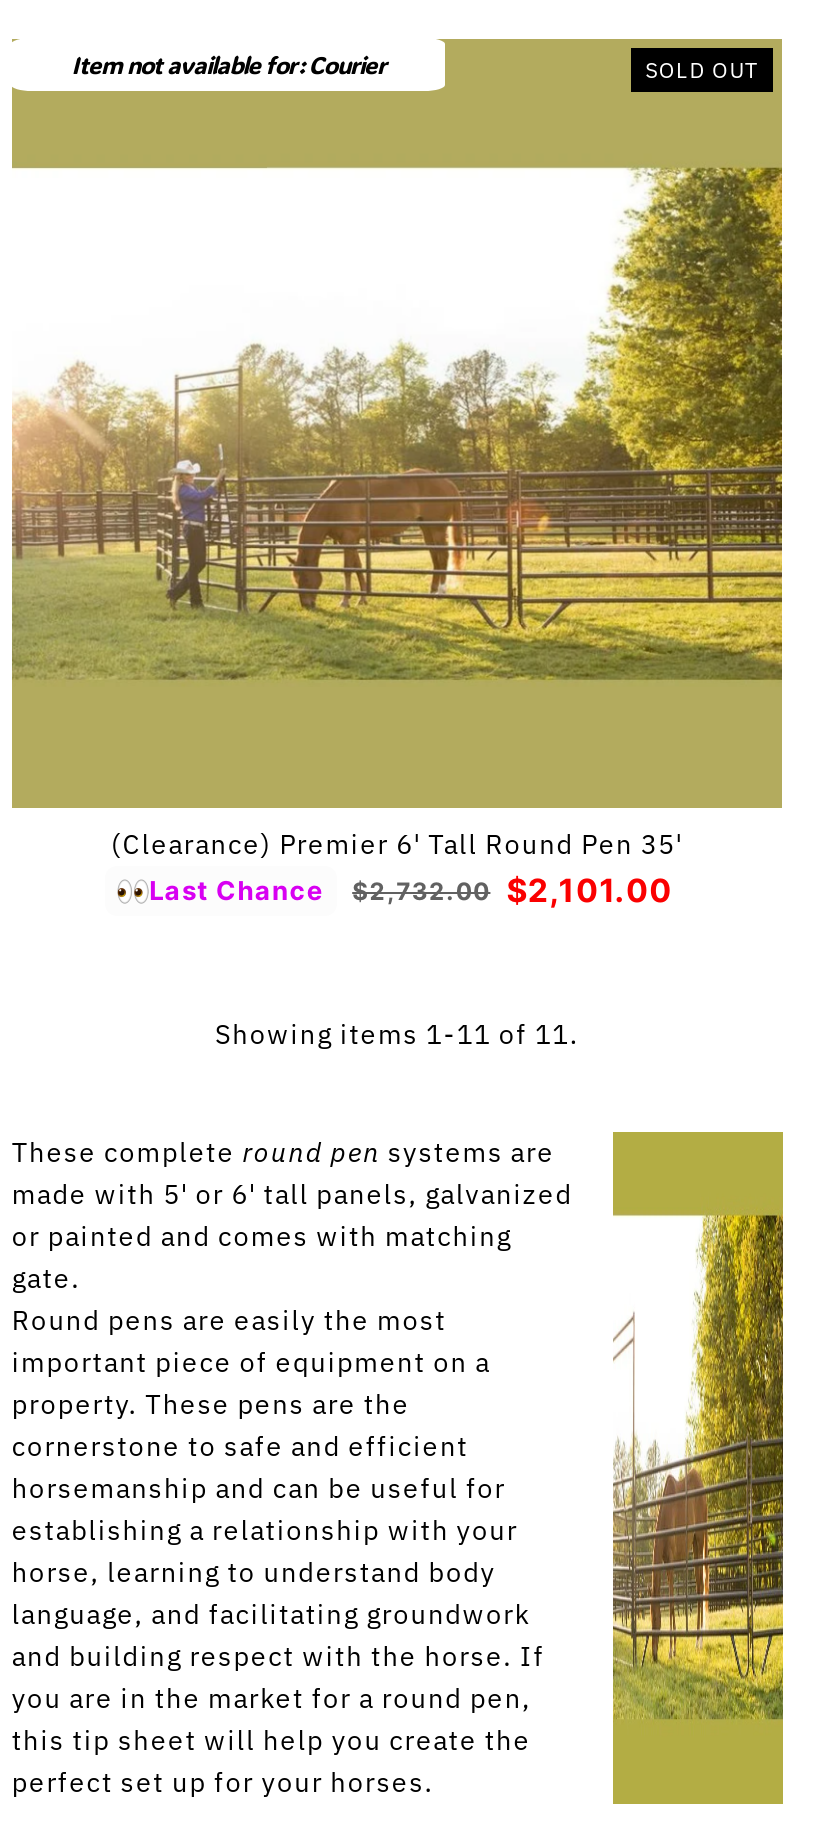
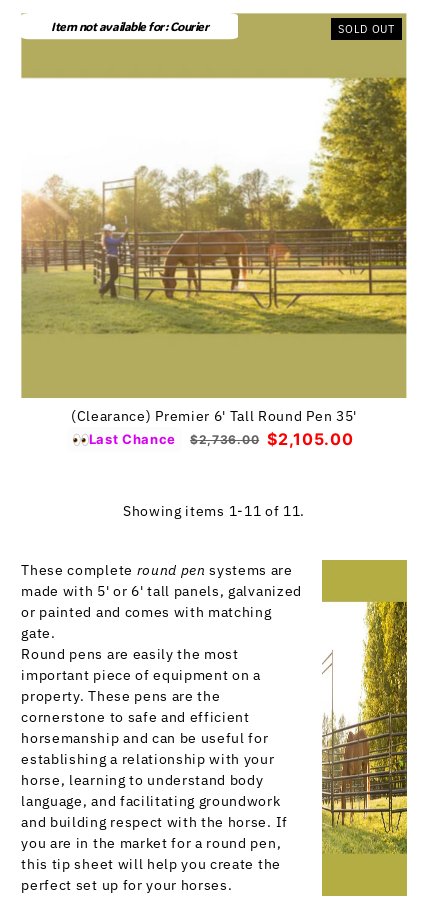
- Last Chance $2,732.00 $2,101.00
+ Last Chance $2,736.00 $2,105.00
